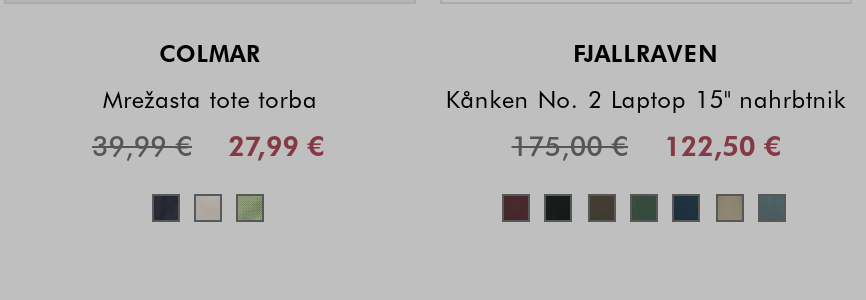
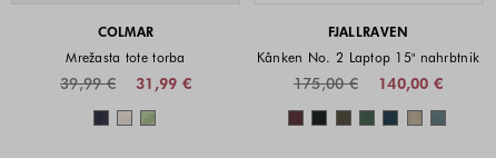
- 39,99 € 27,99 €
+ 39,99 € 31,99 €

- 122,50 €
+ 140,00 €
